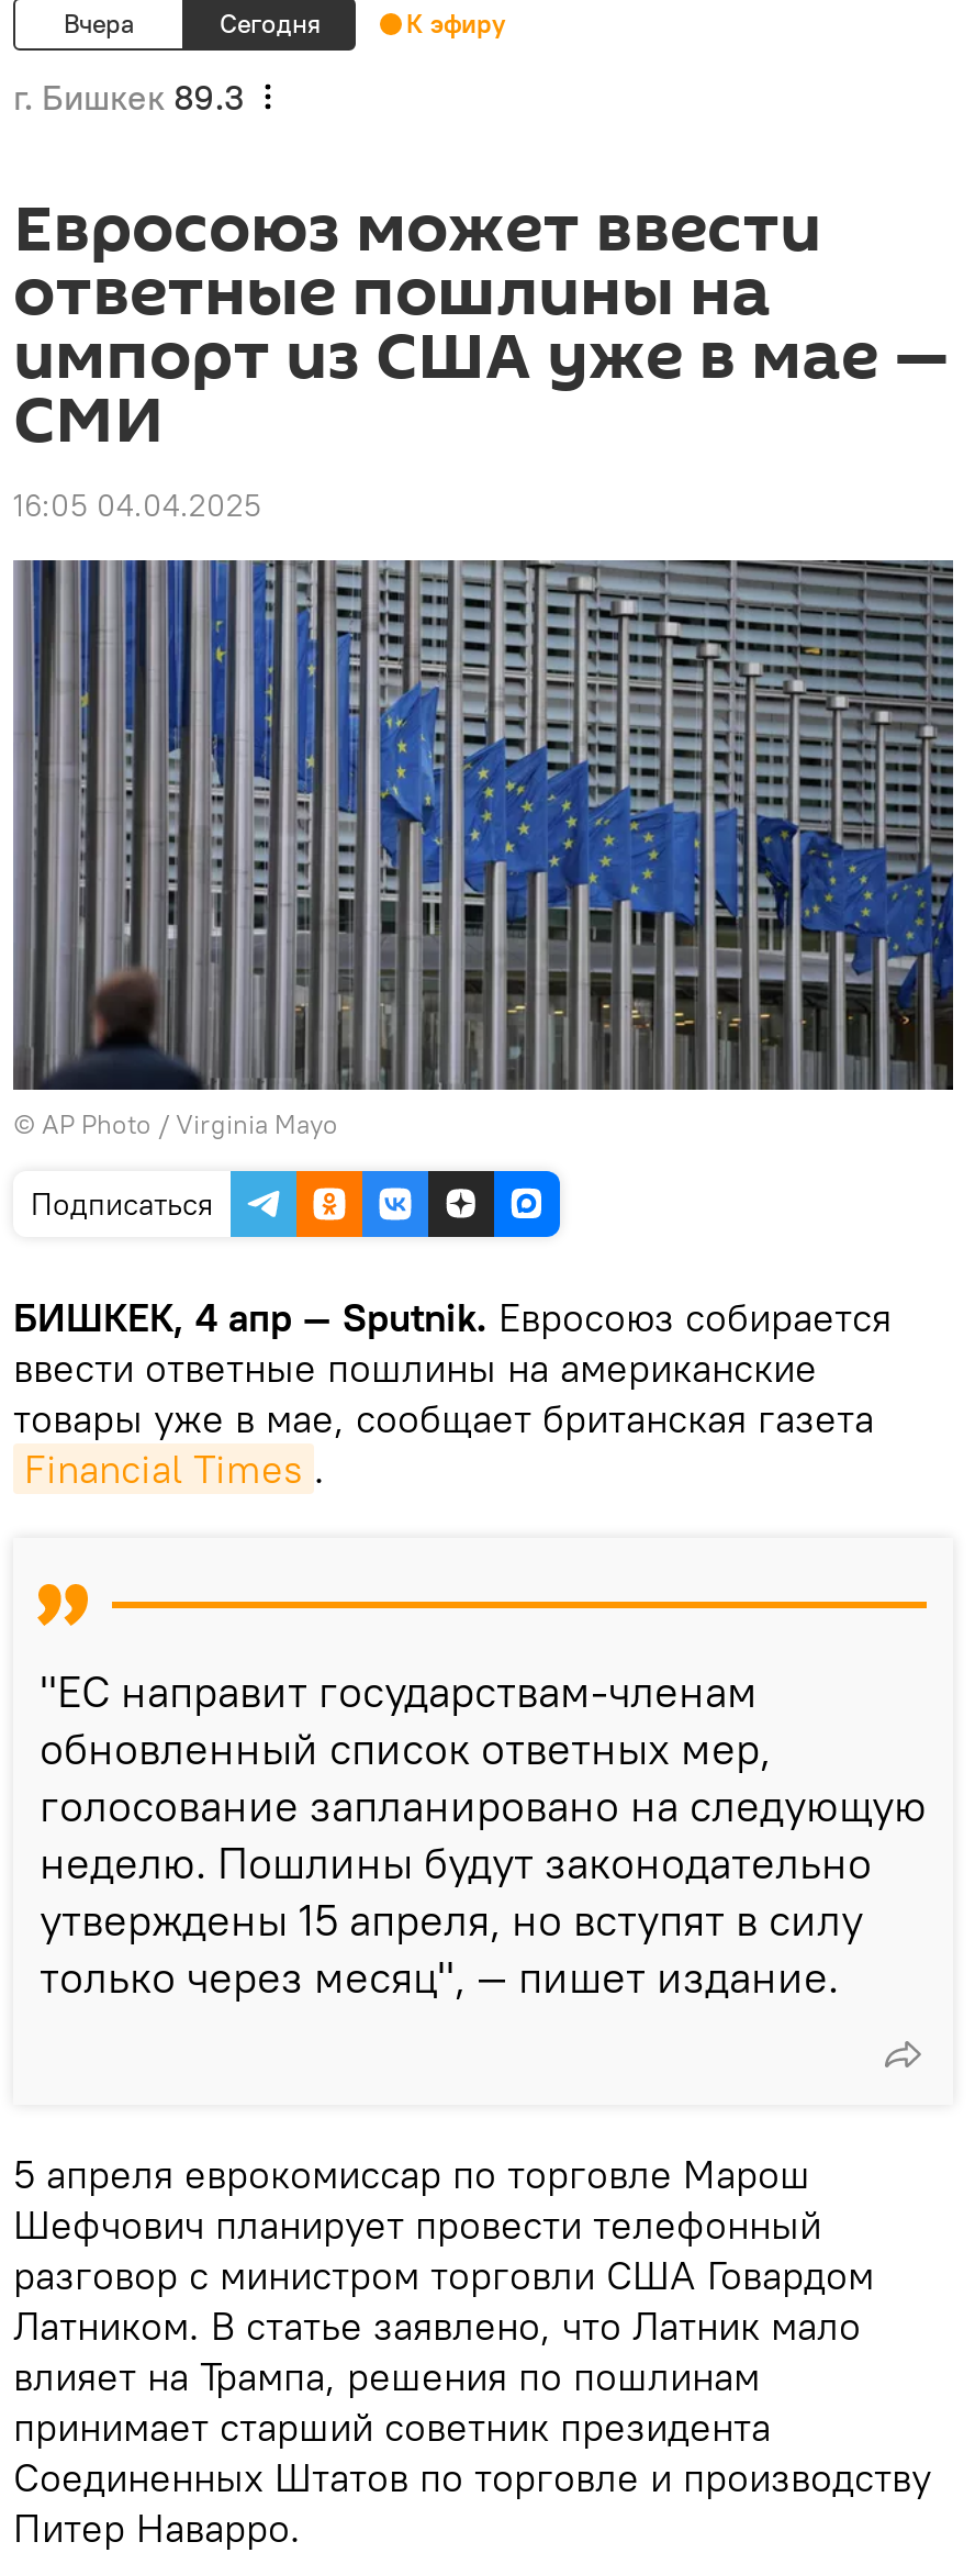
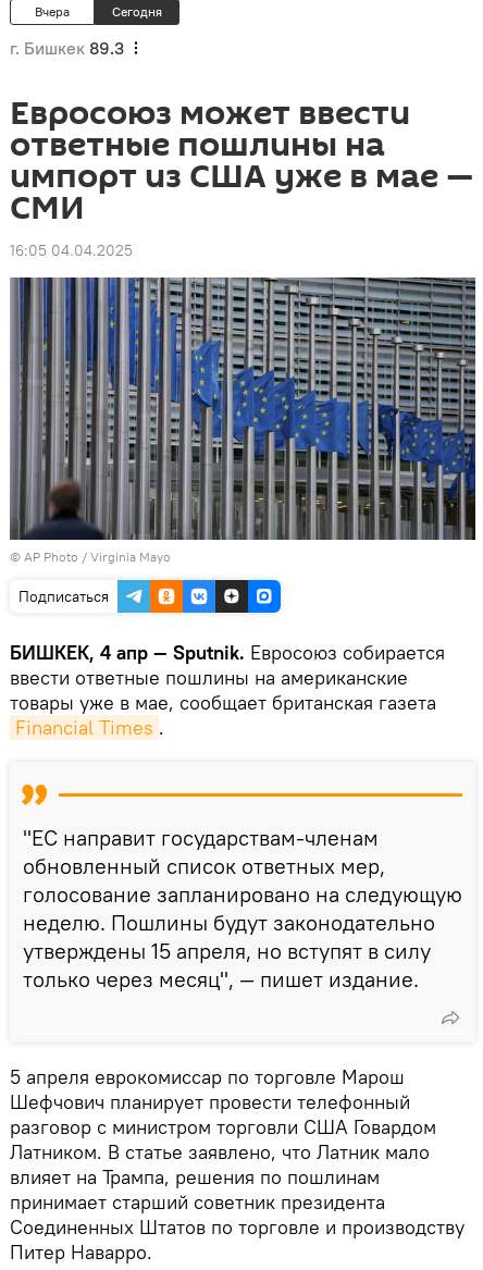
- К эфиру
